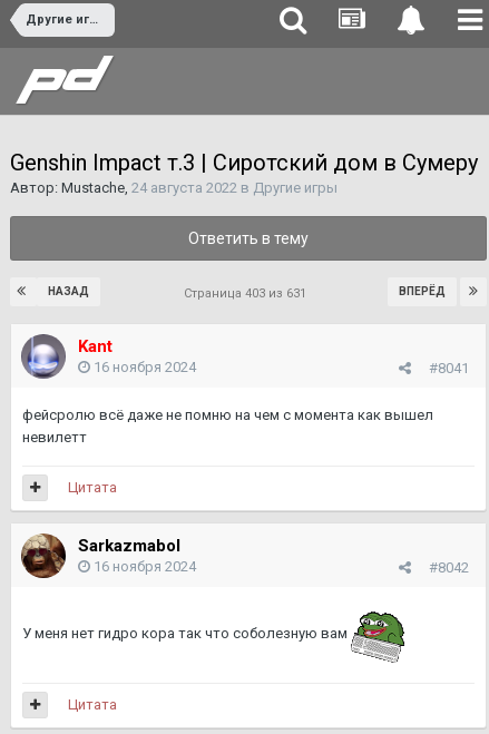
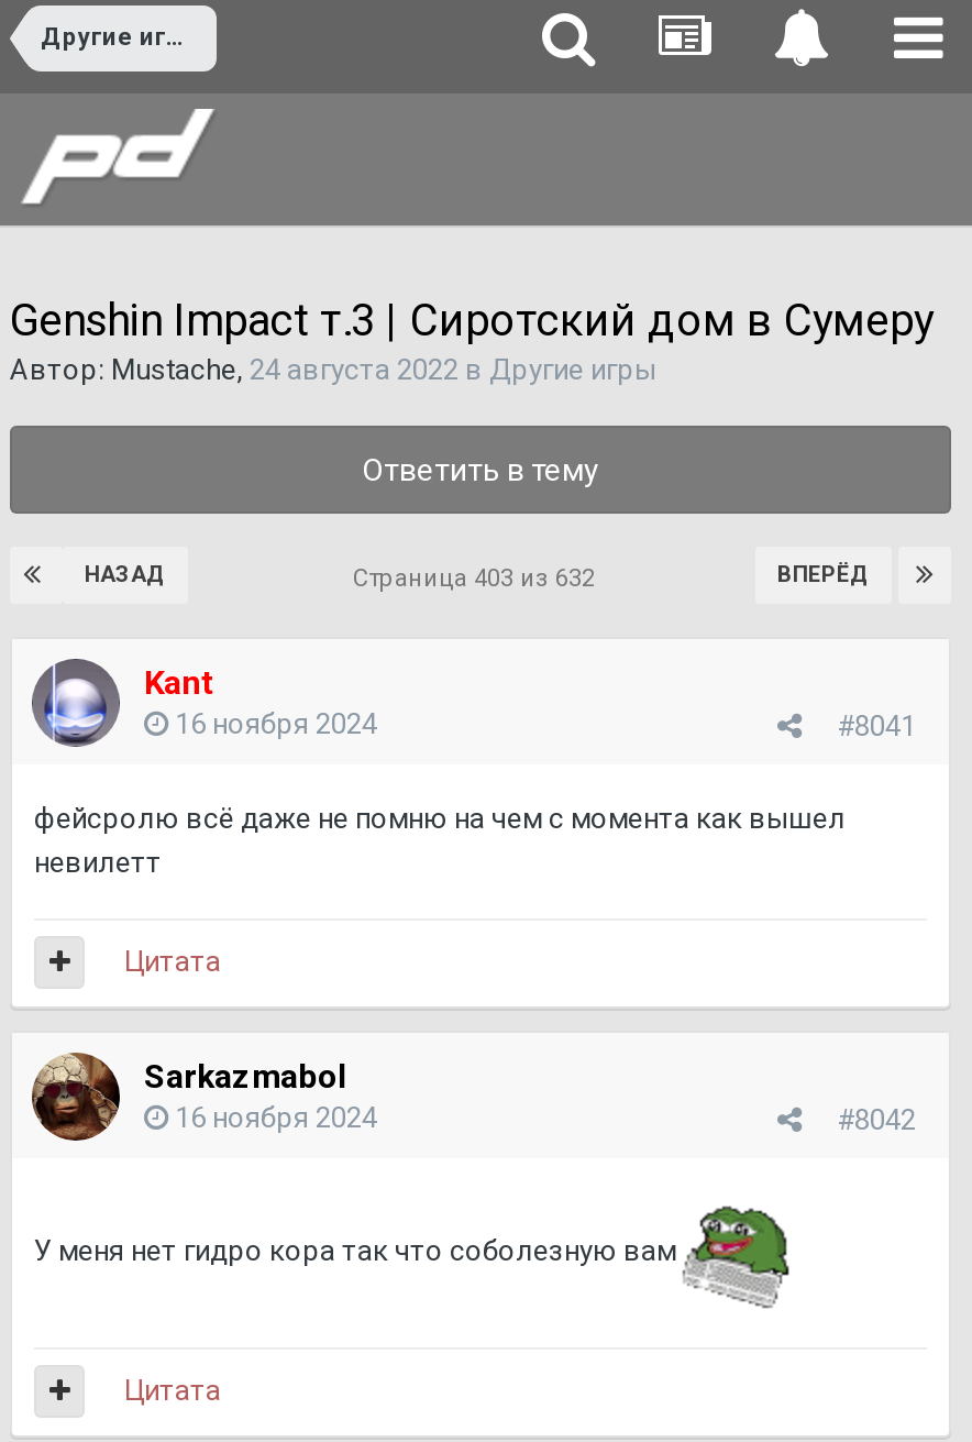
- Страница 403 из 631
+ Страница 403 из 632
